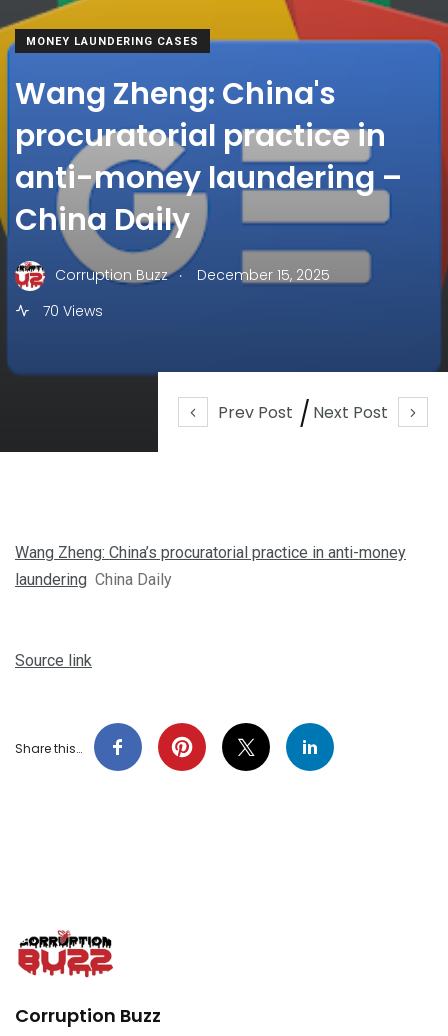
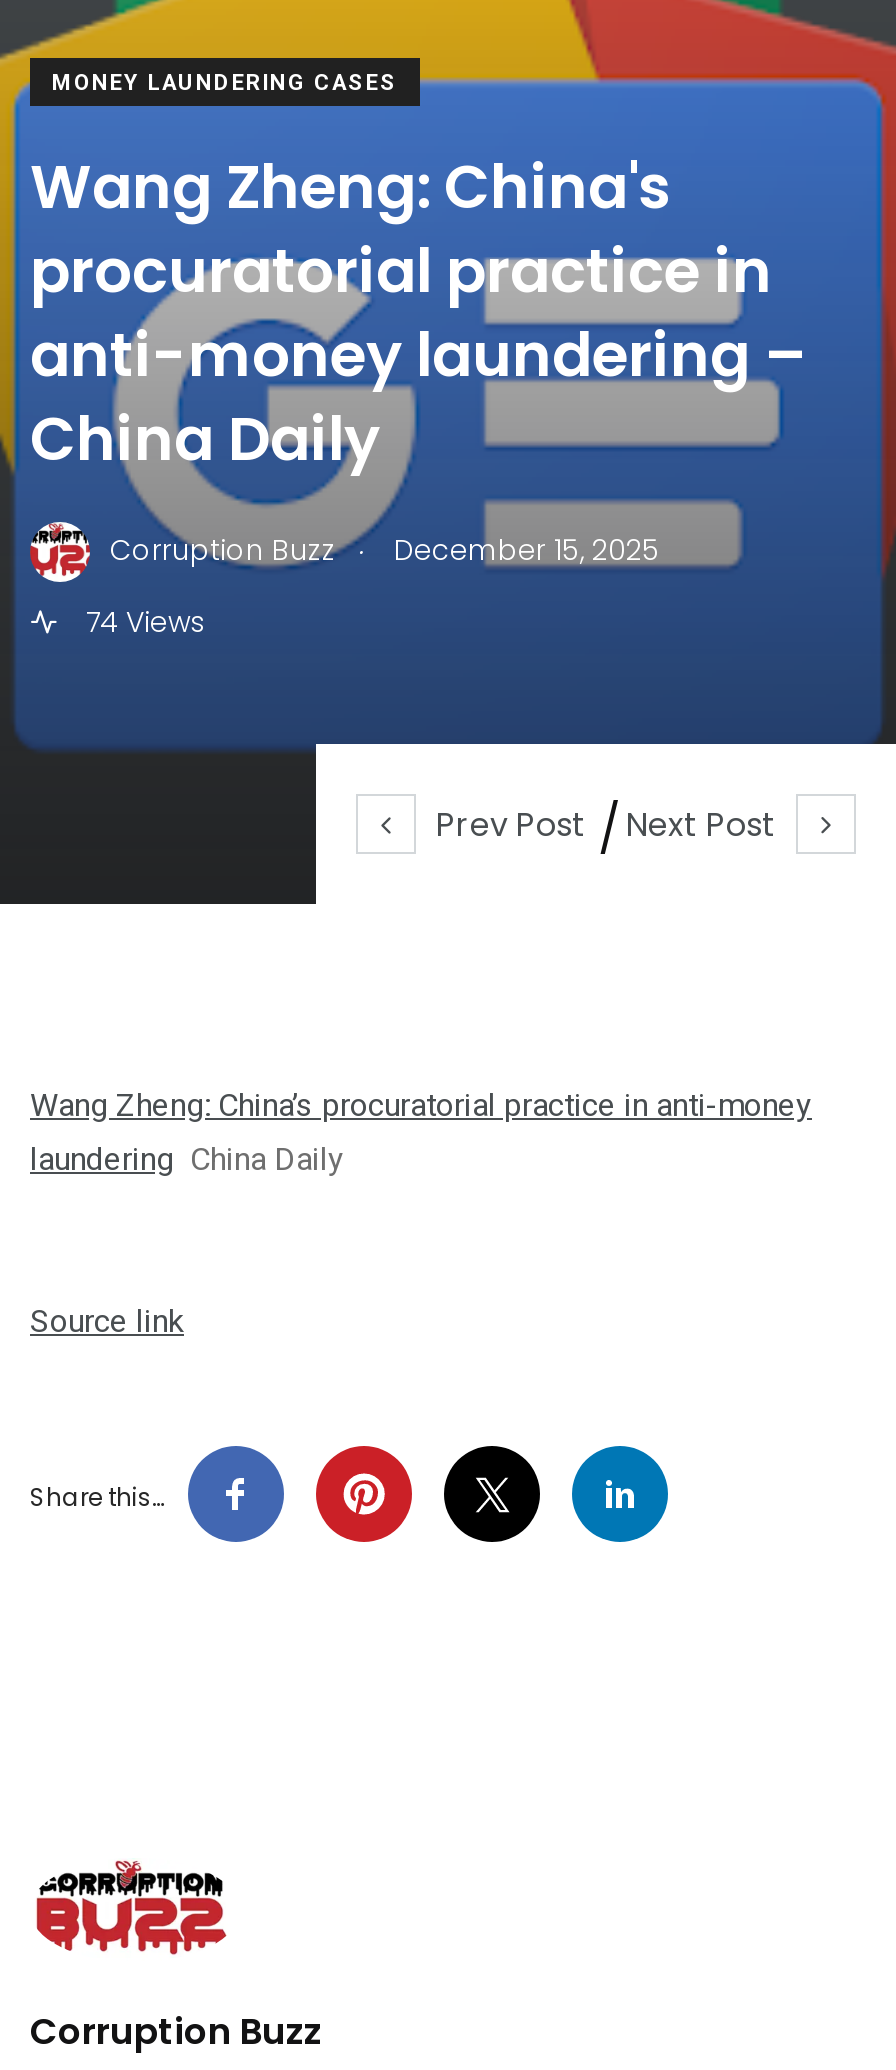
- 70 Views
+ 74 Views
